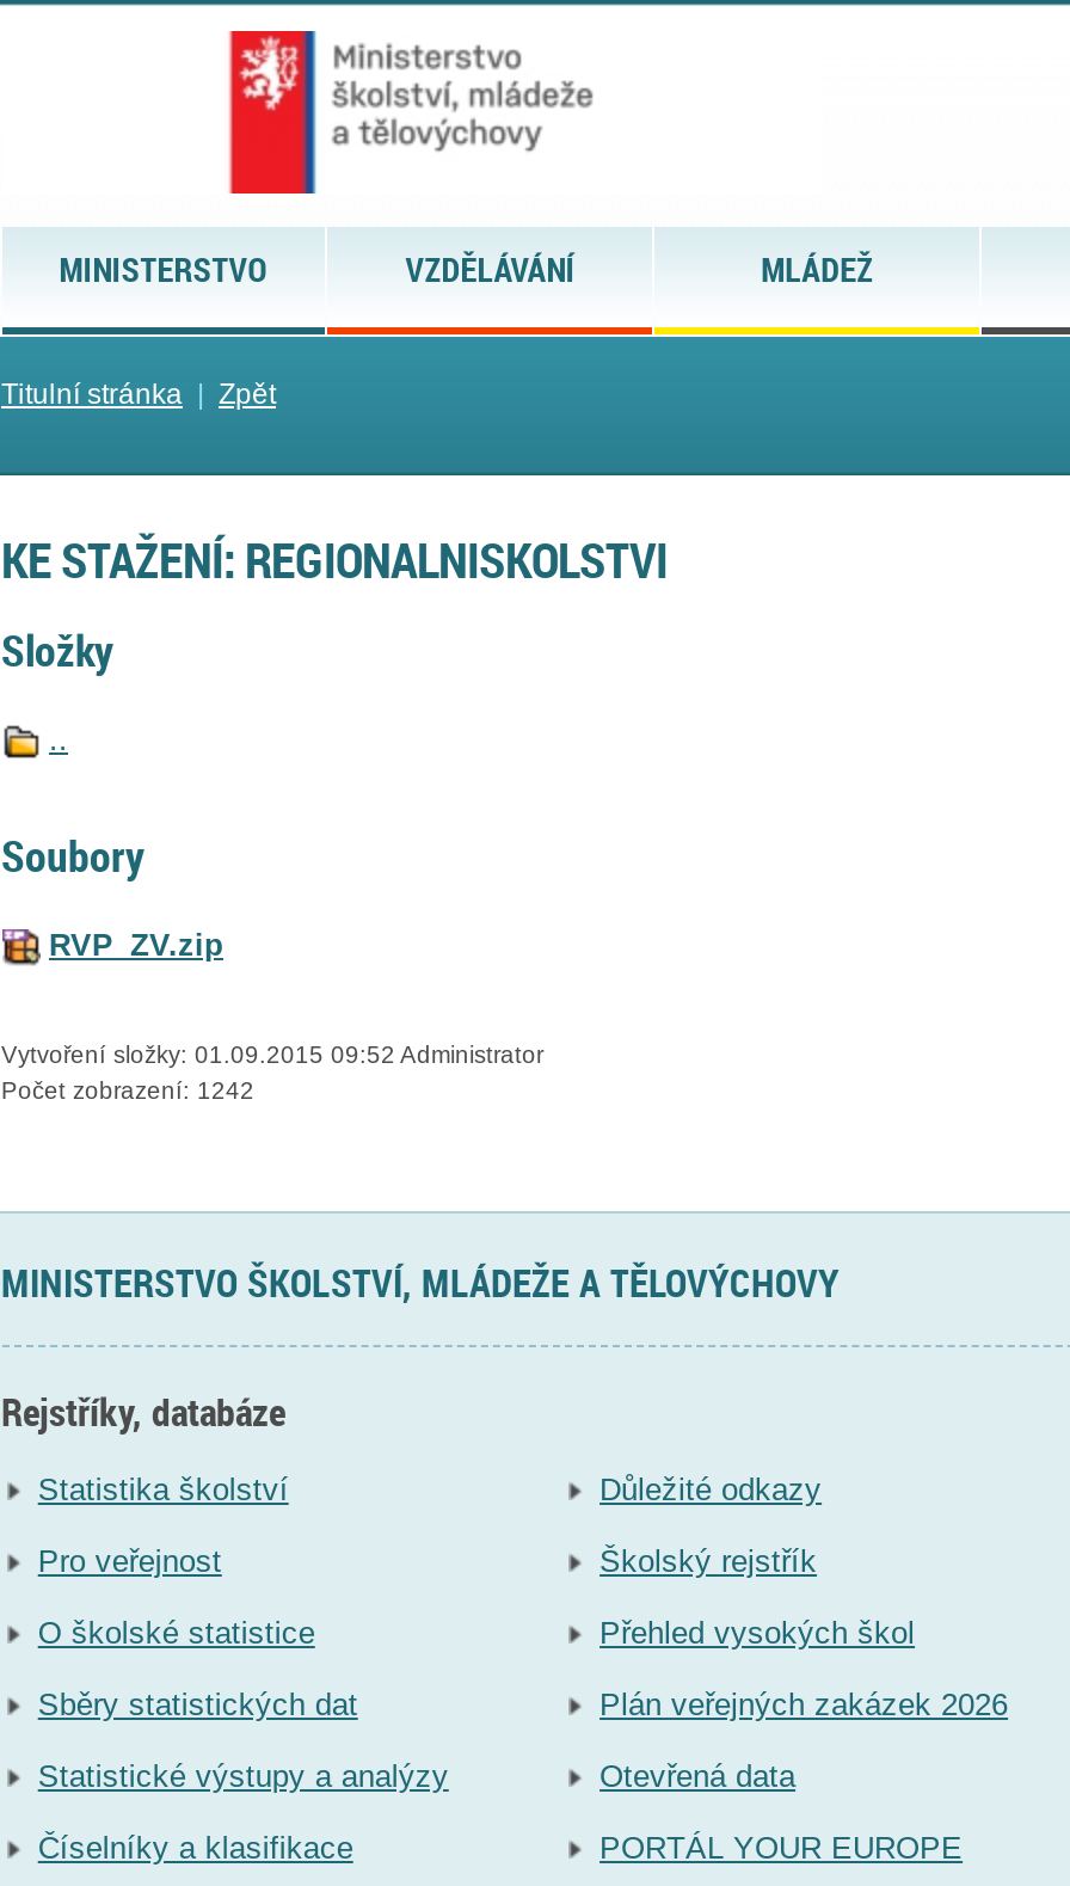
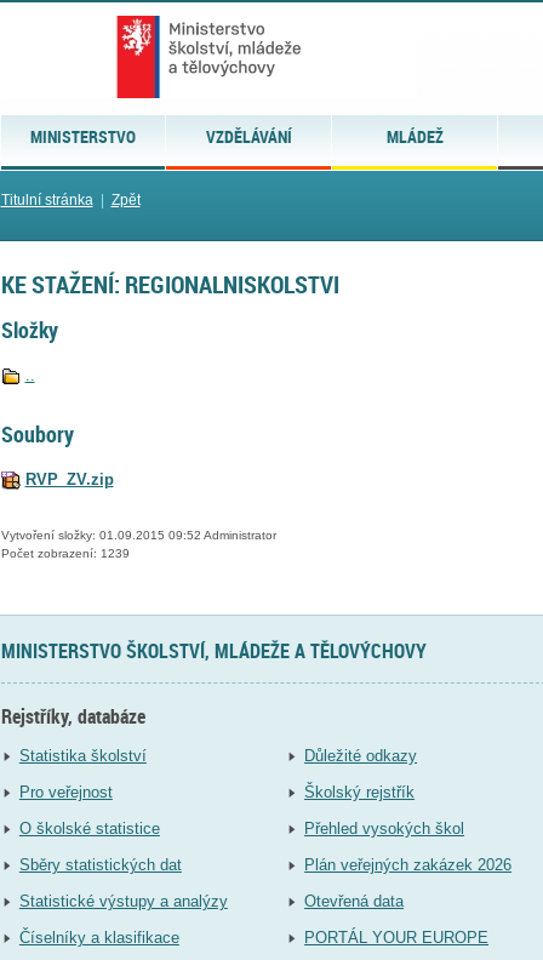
- Počet zobrazení: 1242
+ Počet zobrazení: 1239
